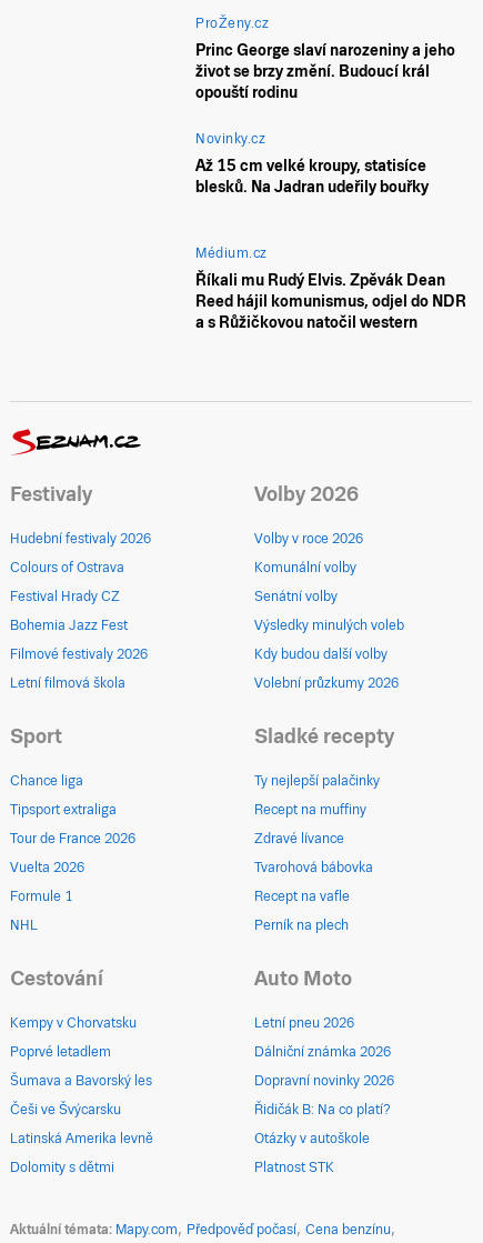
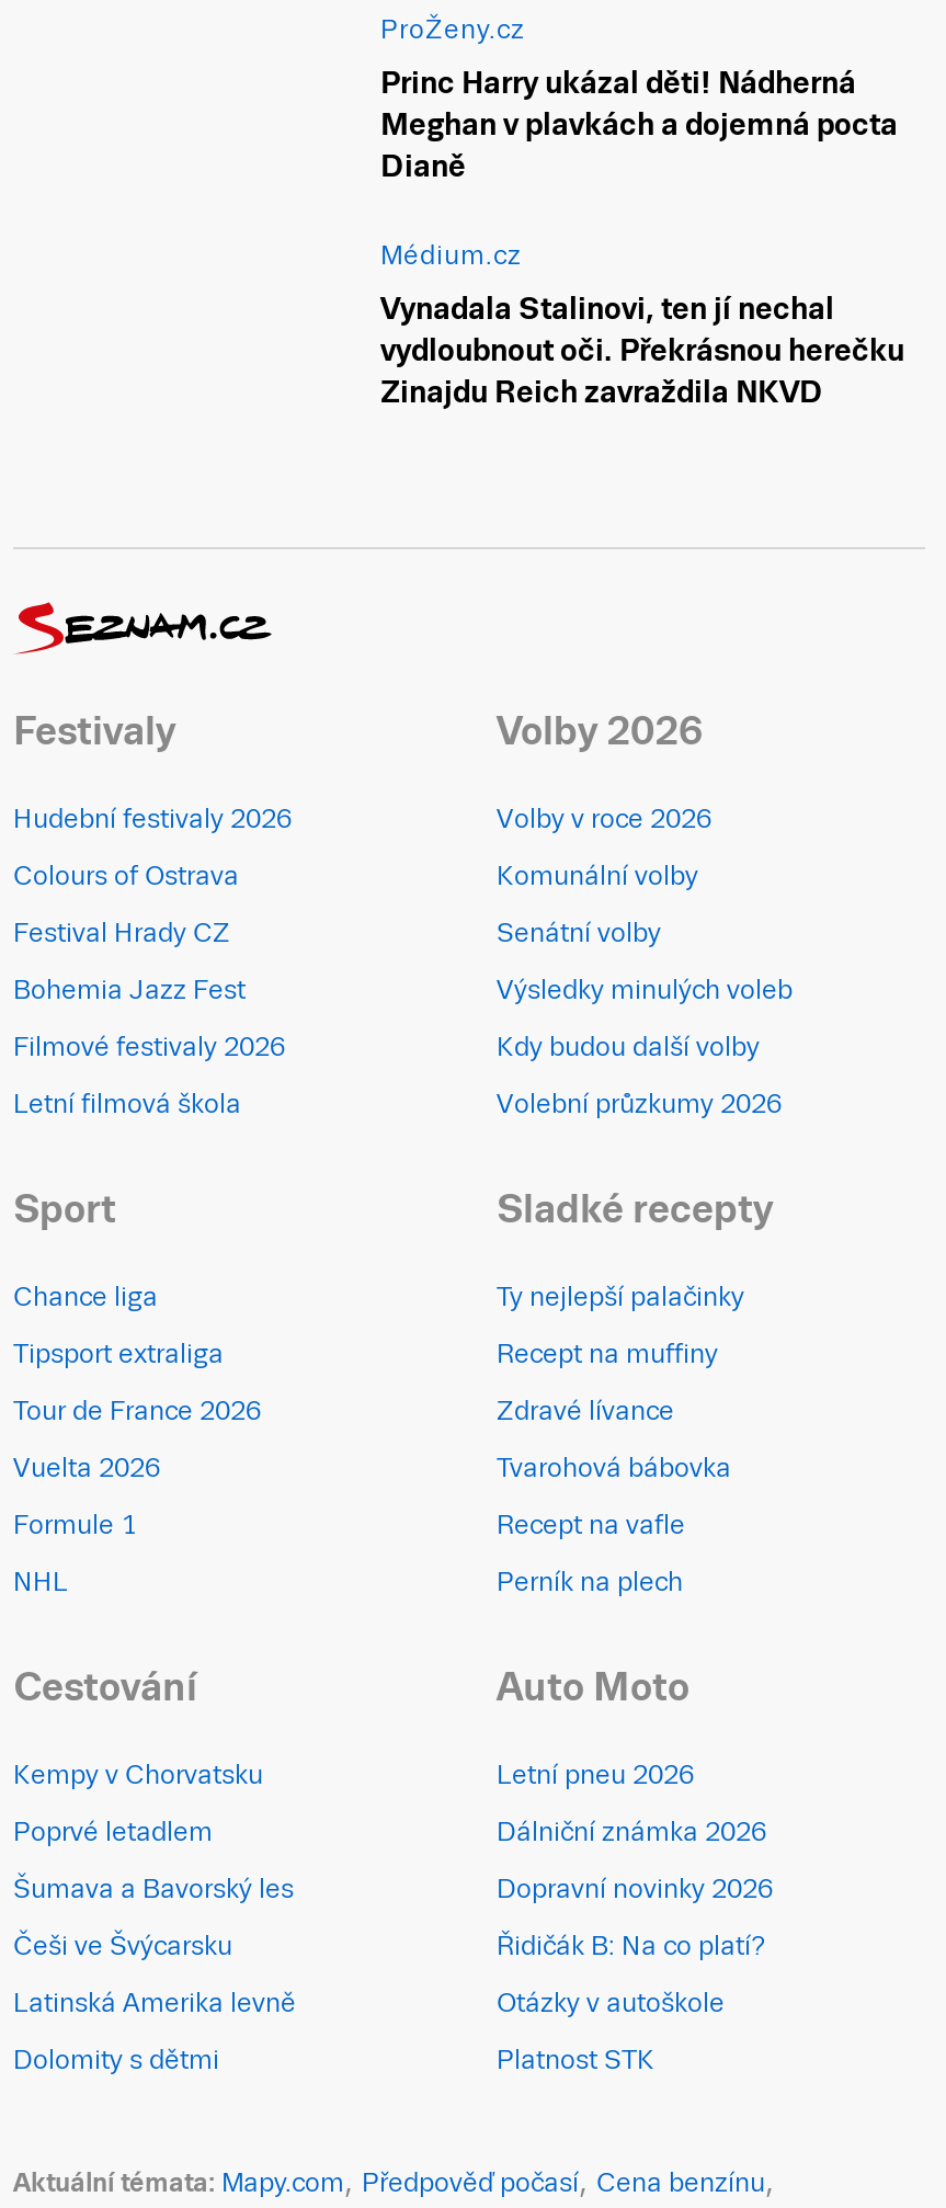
- Princ George slaví narozeniny a jeho
- život se brzy změní. Budoucí král
- opouští rodinu
- Novinky.cz
- Až 15 cm velké kroupy, statisíce
- blesků. Na Jadran udeřily bouřky
+ Princ Harry ukázal děti! Nádherná
+ Meghan v plavkách a dojemná pocta
+ Dianě

- Říkali mu Rudý Elvis. Zpěvák Dean
- Reed hájil komunismus, odjel do NDR
- a s Růžičkovou natočil western
+ Vynadala Stalinovi, ten jí nechal
+ vydloubnout oči. Překrásnou herečku
+ Zinajdu Reich zavraždila NKVD
